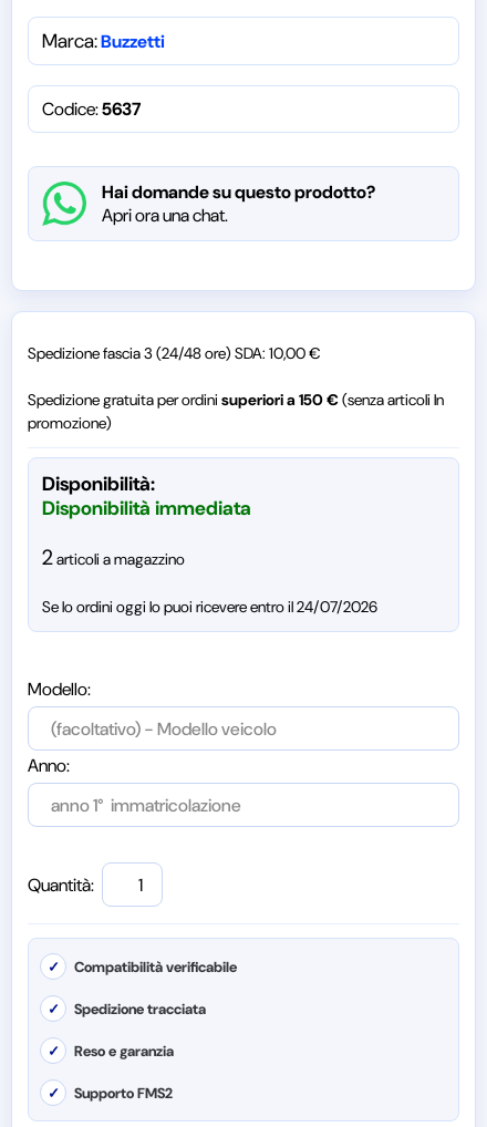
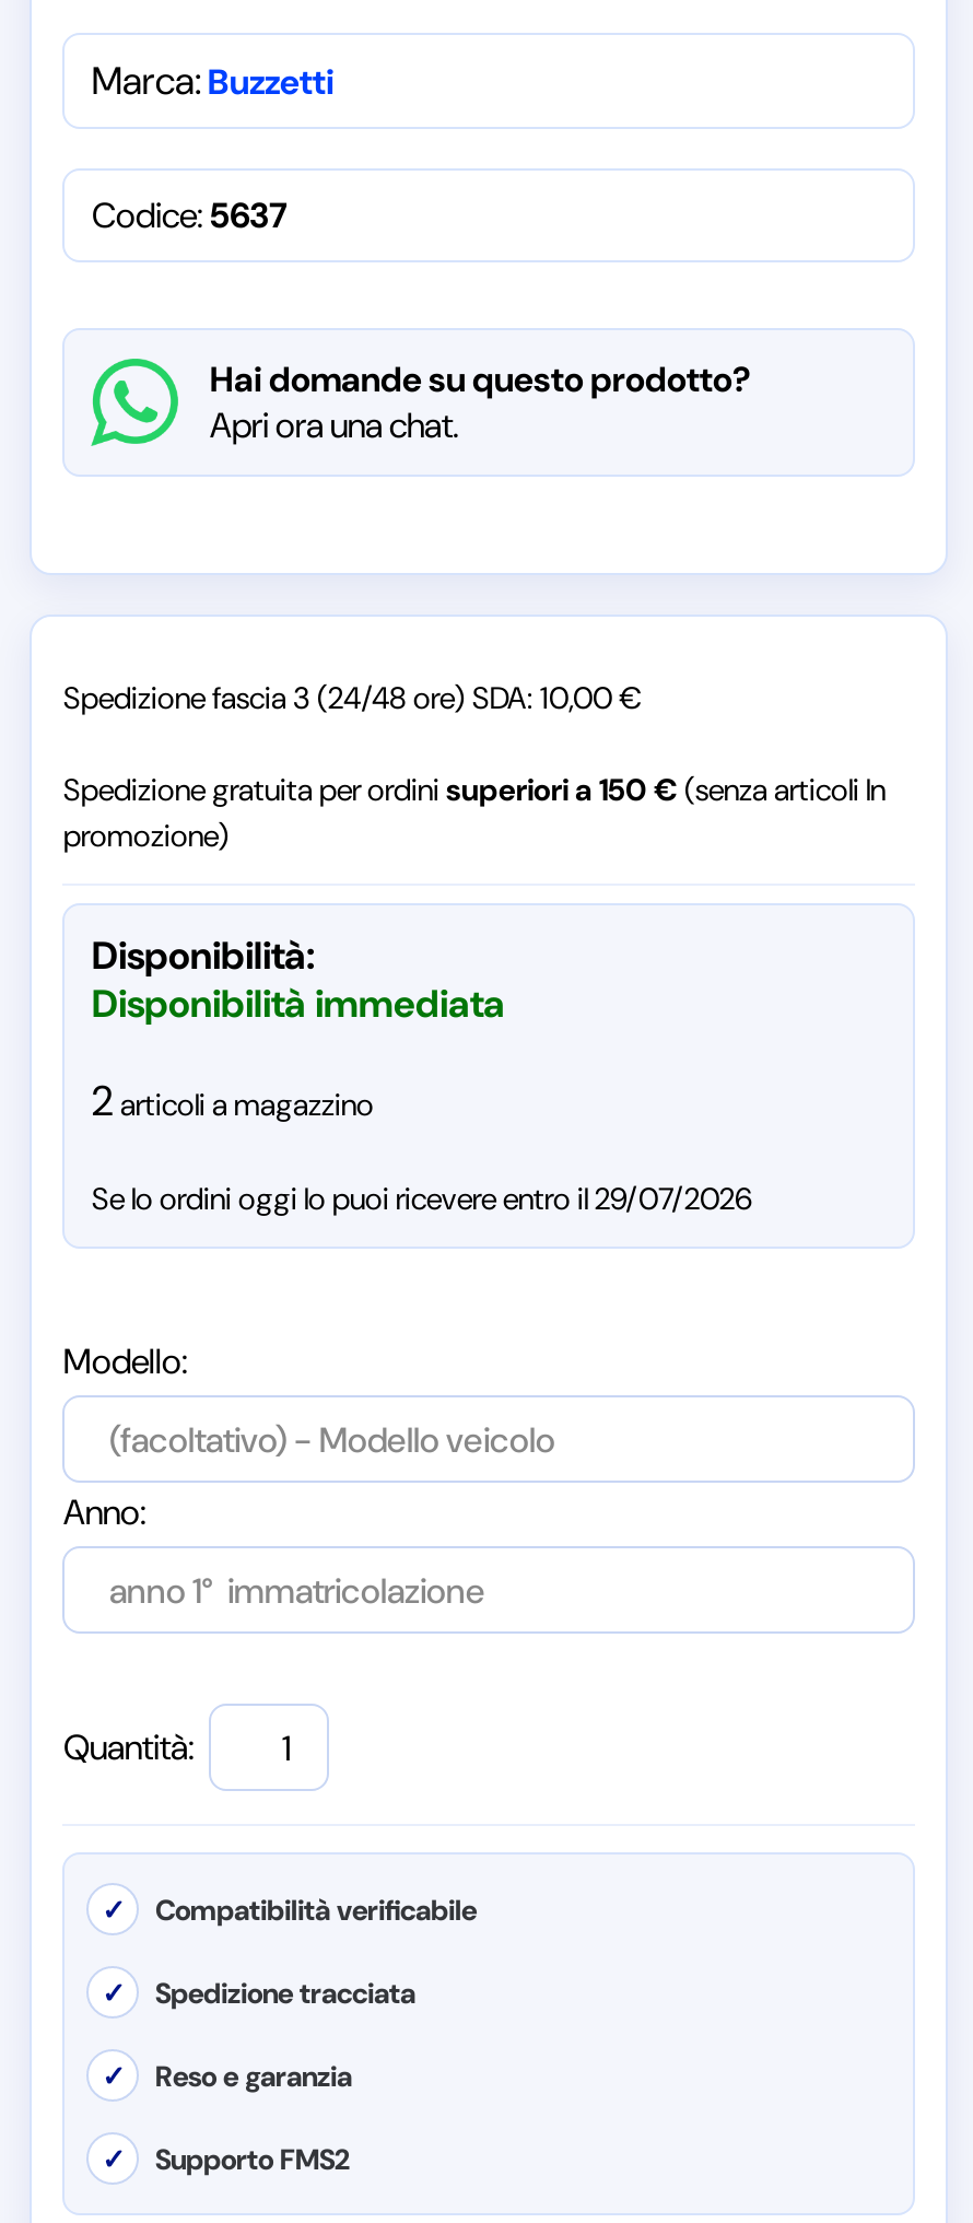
- Se lo ordini oggi lo puoi ricevere entro il 24/07/2026
+ Se lo ordini oggi lo puoi ricevere entro il 29/07/2026
